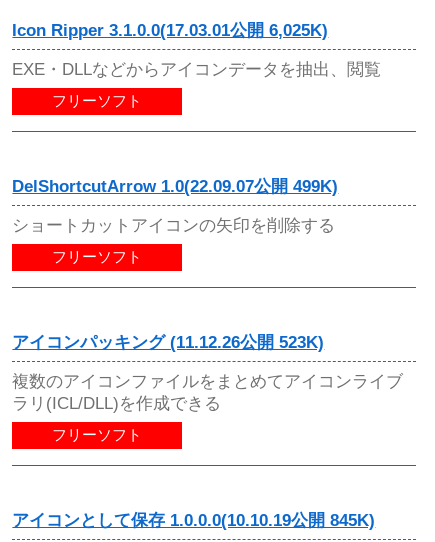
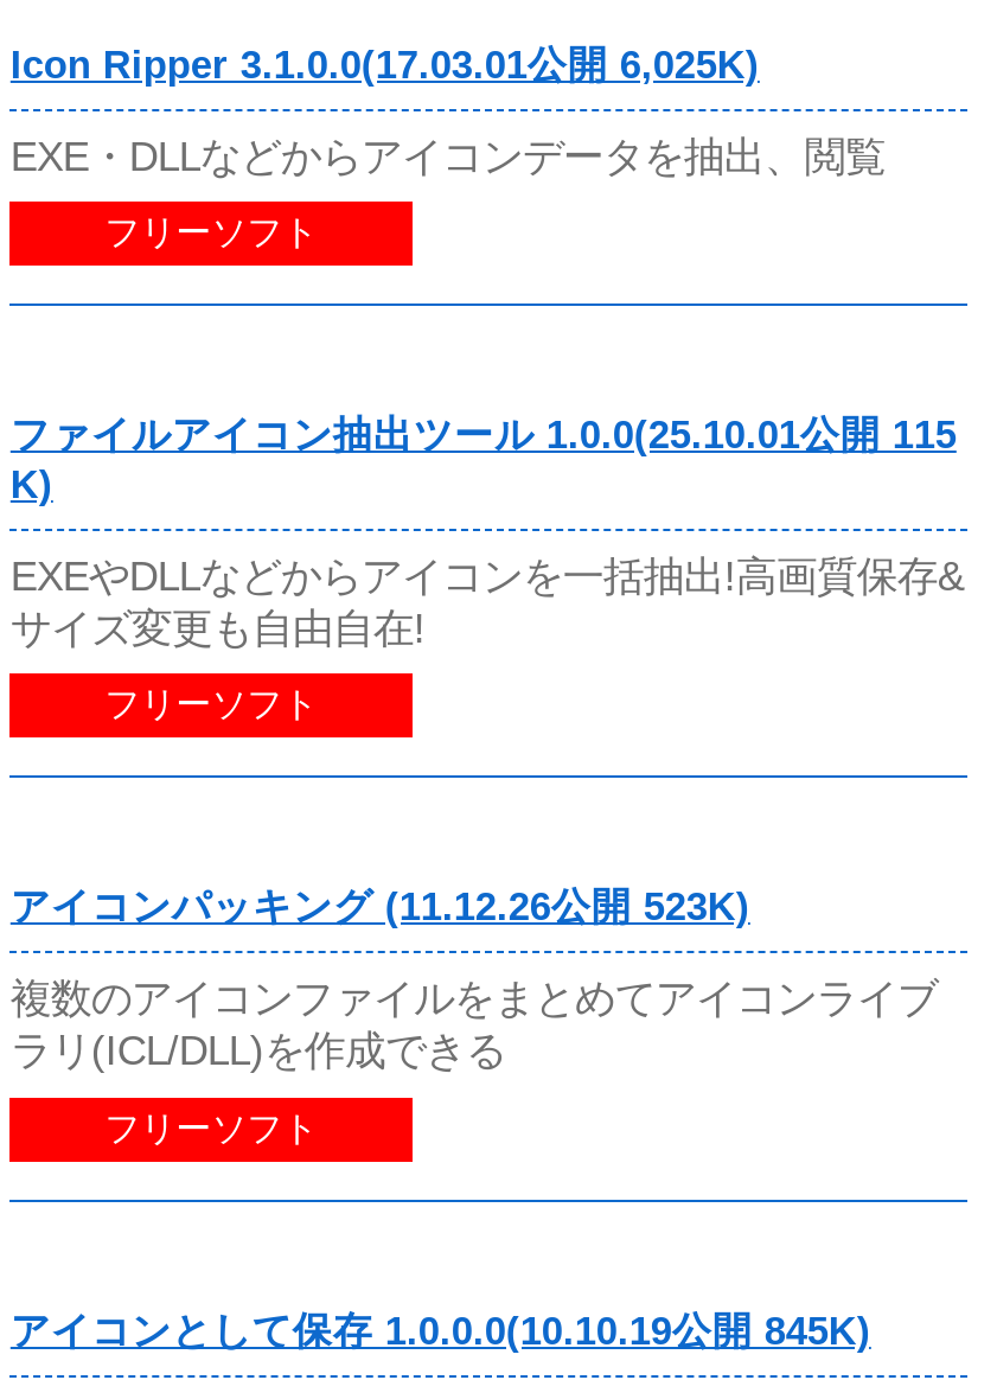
- DelShortcutArrow 1.0(22.09.07公開 499K)
+ ファイルアイコン抽出ツール 1.0.0(25.10.01公開 115
+ K)

- ショートカットアイコンの矢印を削除する
+ EXEやDLLなどからアイコンを一括抽出!高画質保存&
+ サイズ変更も自由自在!
